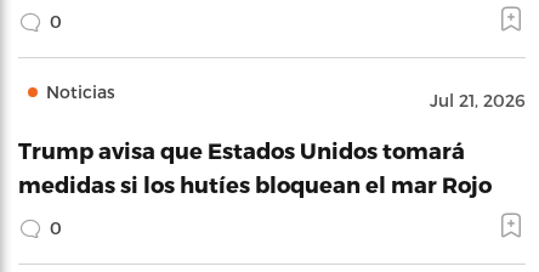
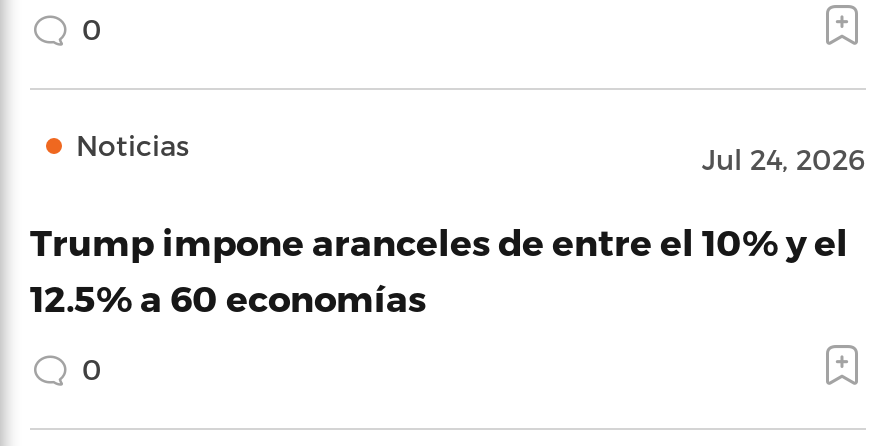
- Jul 21, 2026
+ Jul 24, 2026

- Trump avisa que Estados Unidos tomará
- medidas si los hutíes bloquean el mar Rojo
+ Trump impone aranceles de entre el 10% y el
+ 12.5% a 60 economías
